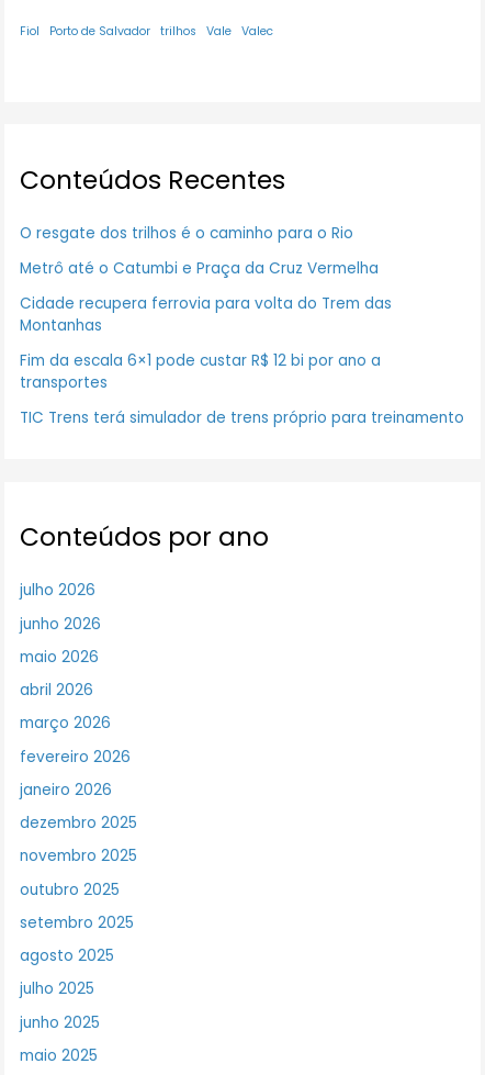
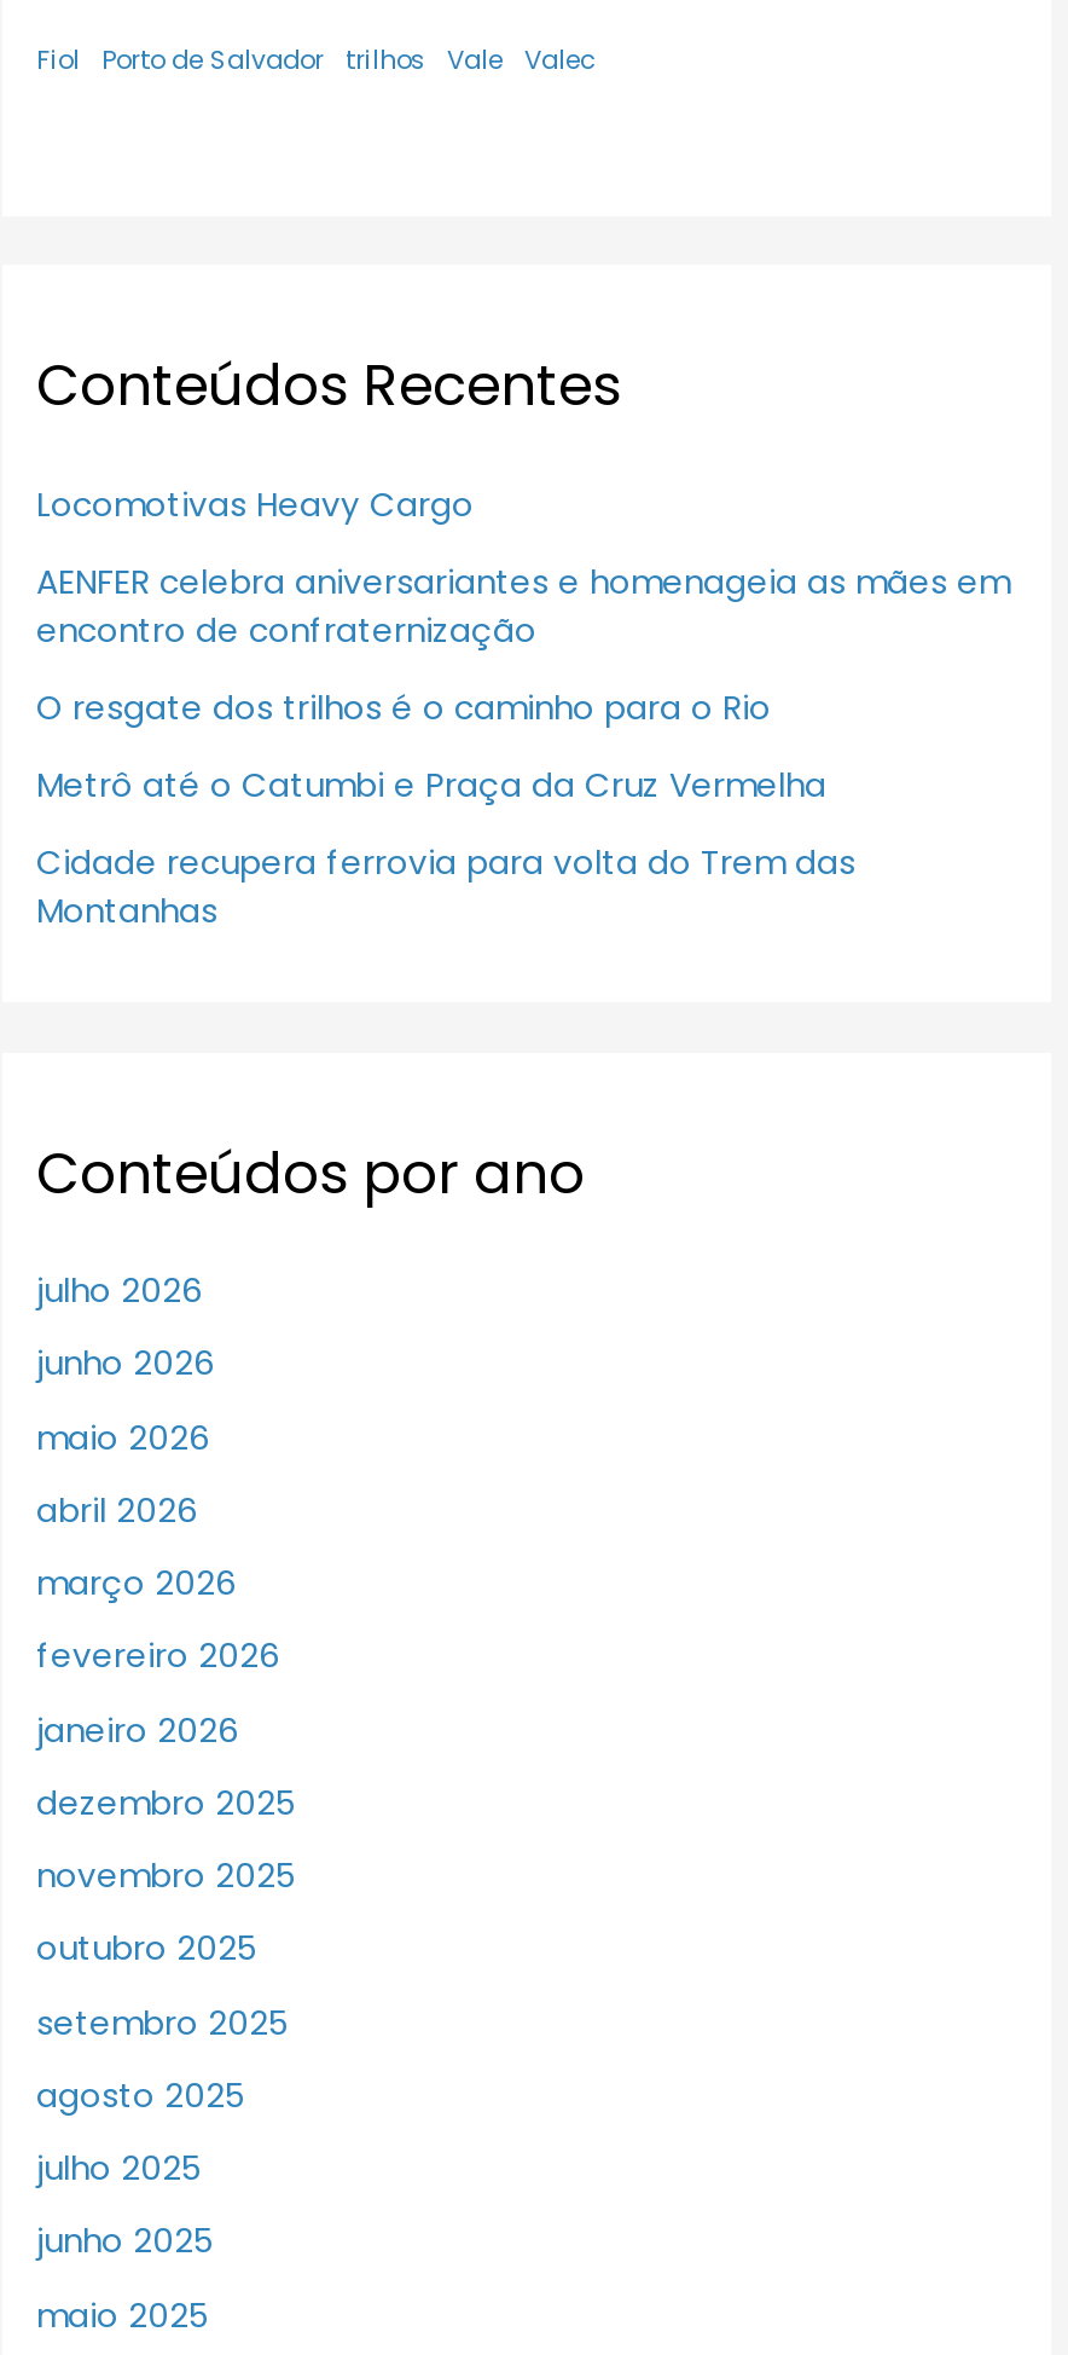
+ Locomotivas Heavy Cargo
+ AENFER celebra aniversariantes e homenageia as mães em
+ encontro de confraternização

moved down: O resgate dos trilhos é o caminho para o Rio | Metrô até o Catumbi e Praça da Cruz Vermelha | Cidade recupera ferrovia para volta do Trem das | Montanhas

- Fim da escala 6×1 pode custar R$ 12 bi por ano a
- transportes
- TIC Trens terá simulador de trens próprio para treinamento
